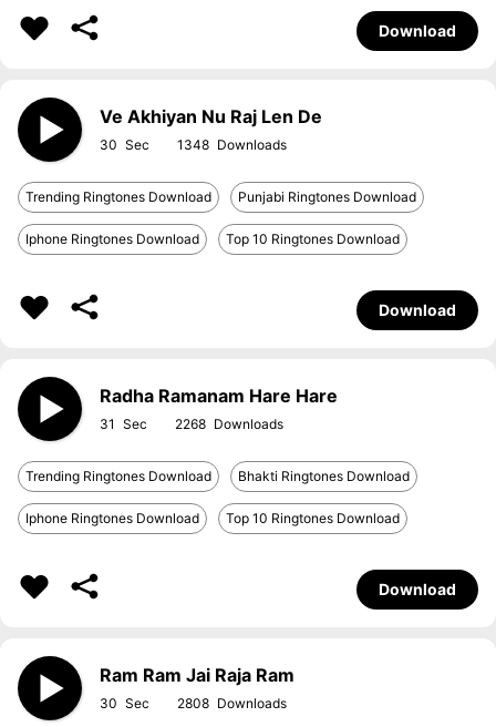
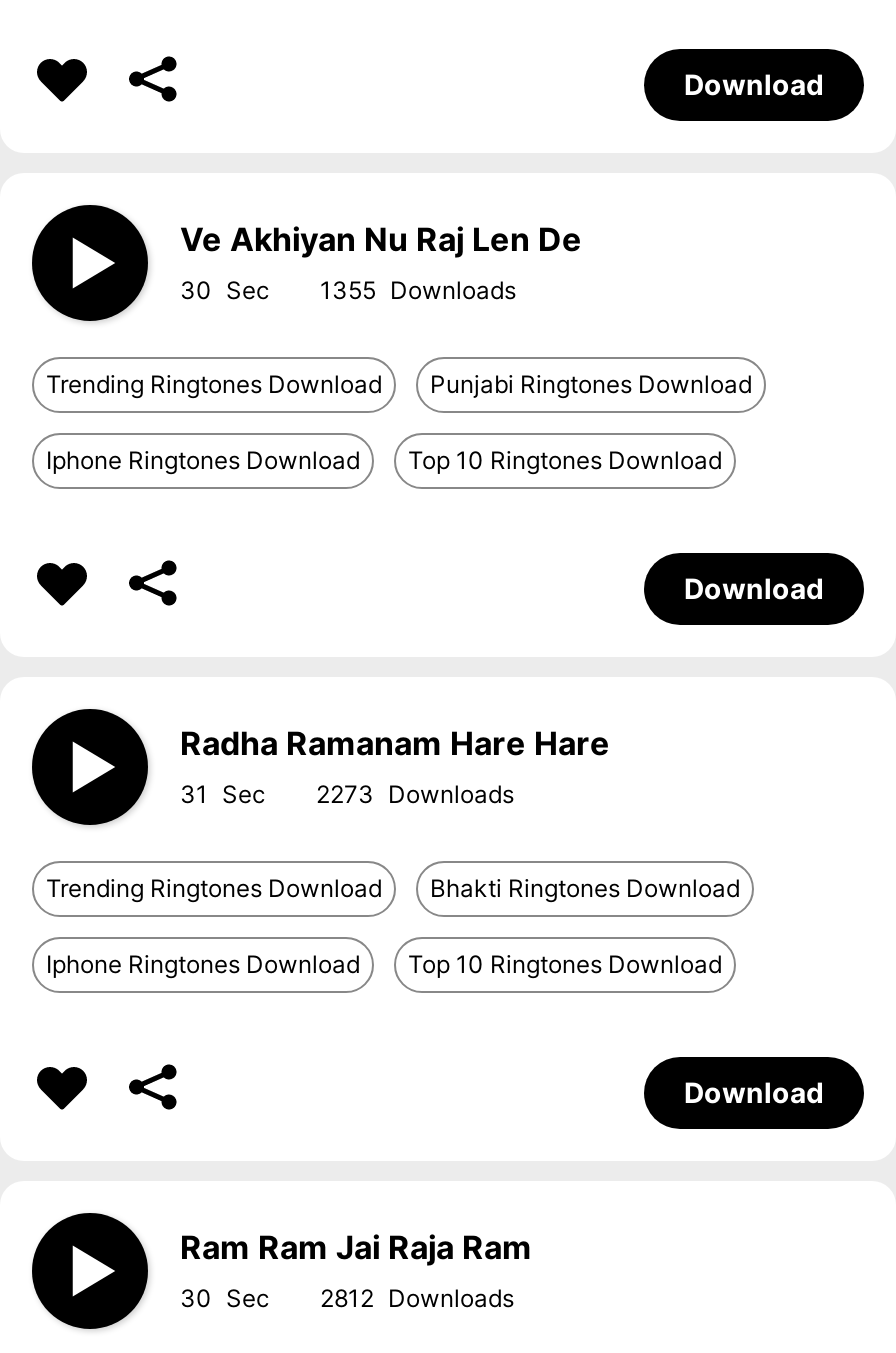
- 1348
+ 1355

- 2268
+ 2273

- 2808
+ 2812
